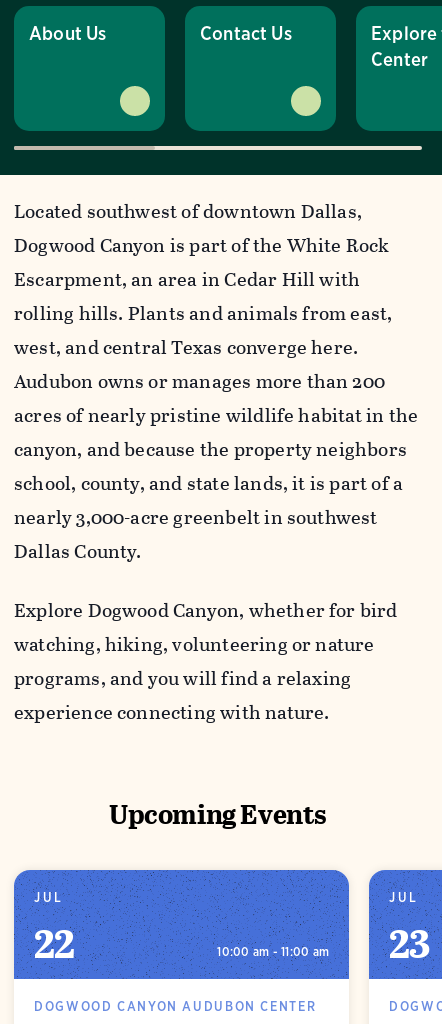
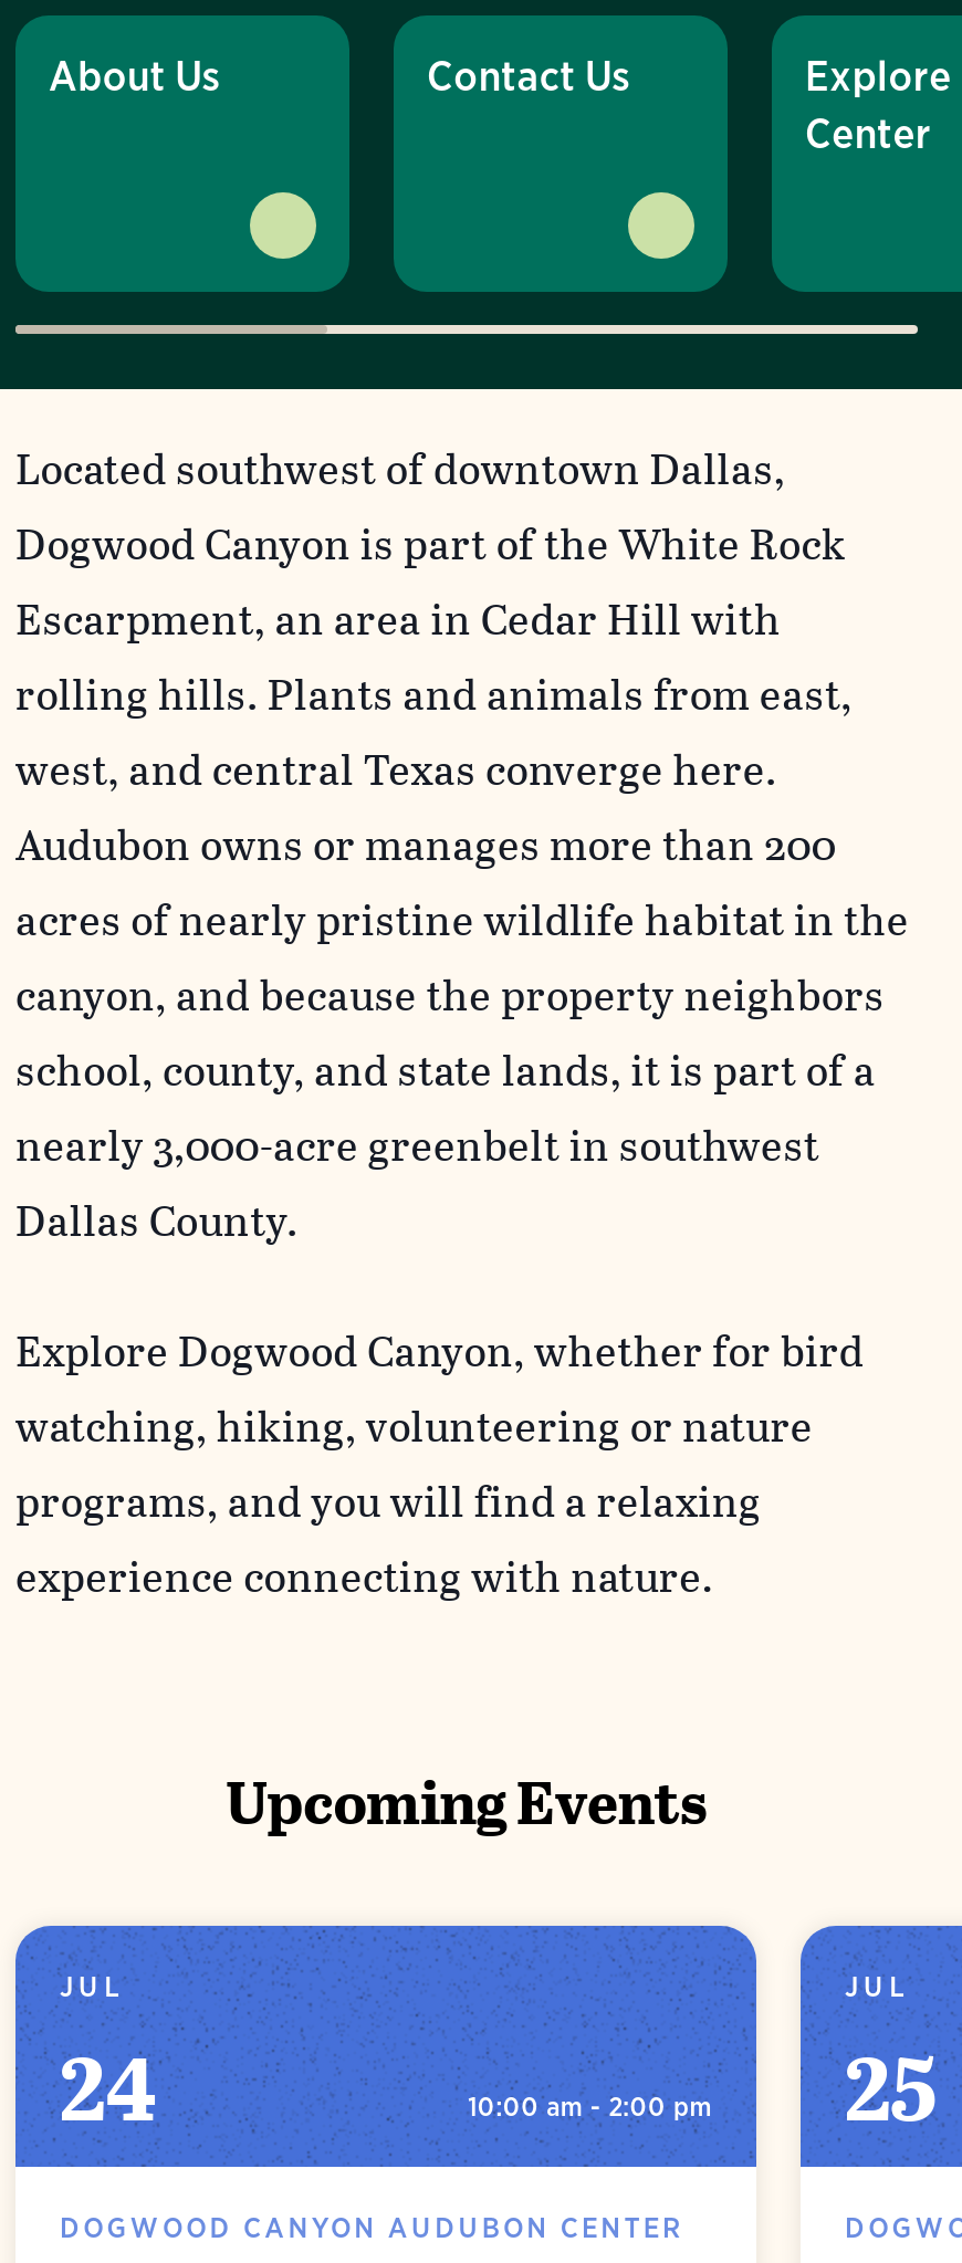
- 22
+ 24

- 23
+ 25

- 10:00 am - 11:00 am
+ 10:00 am - 2:00 pm
